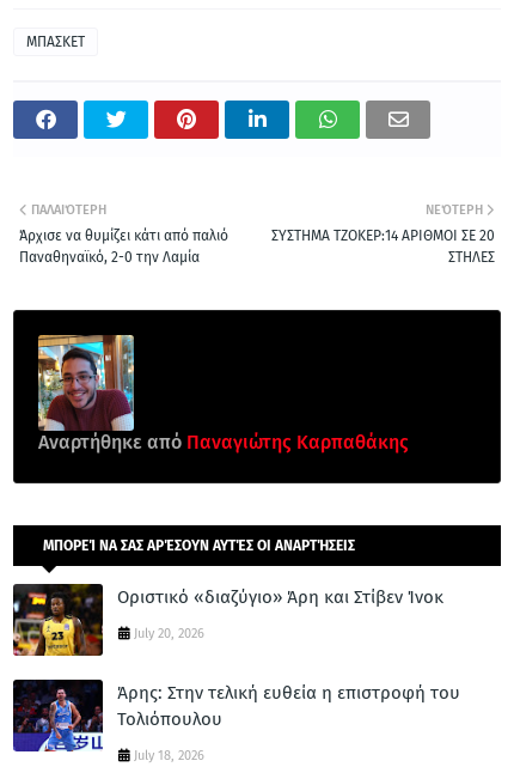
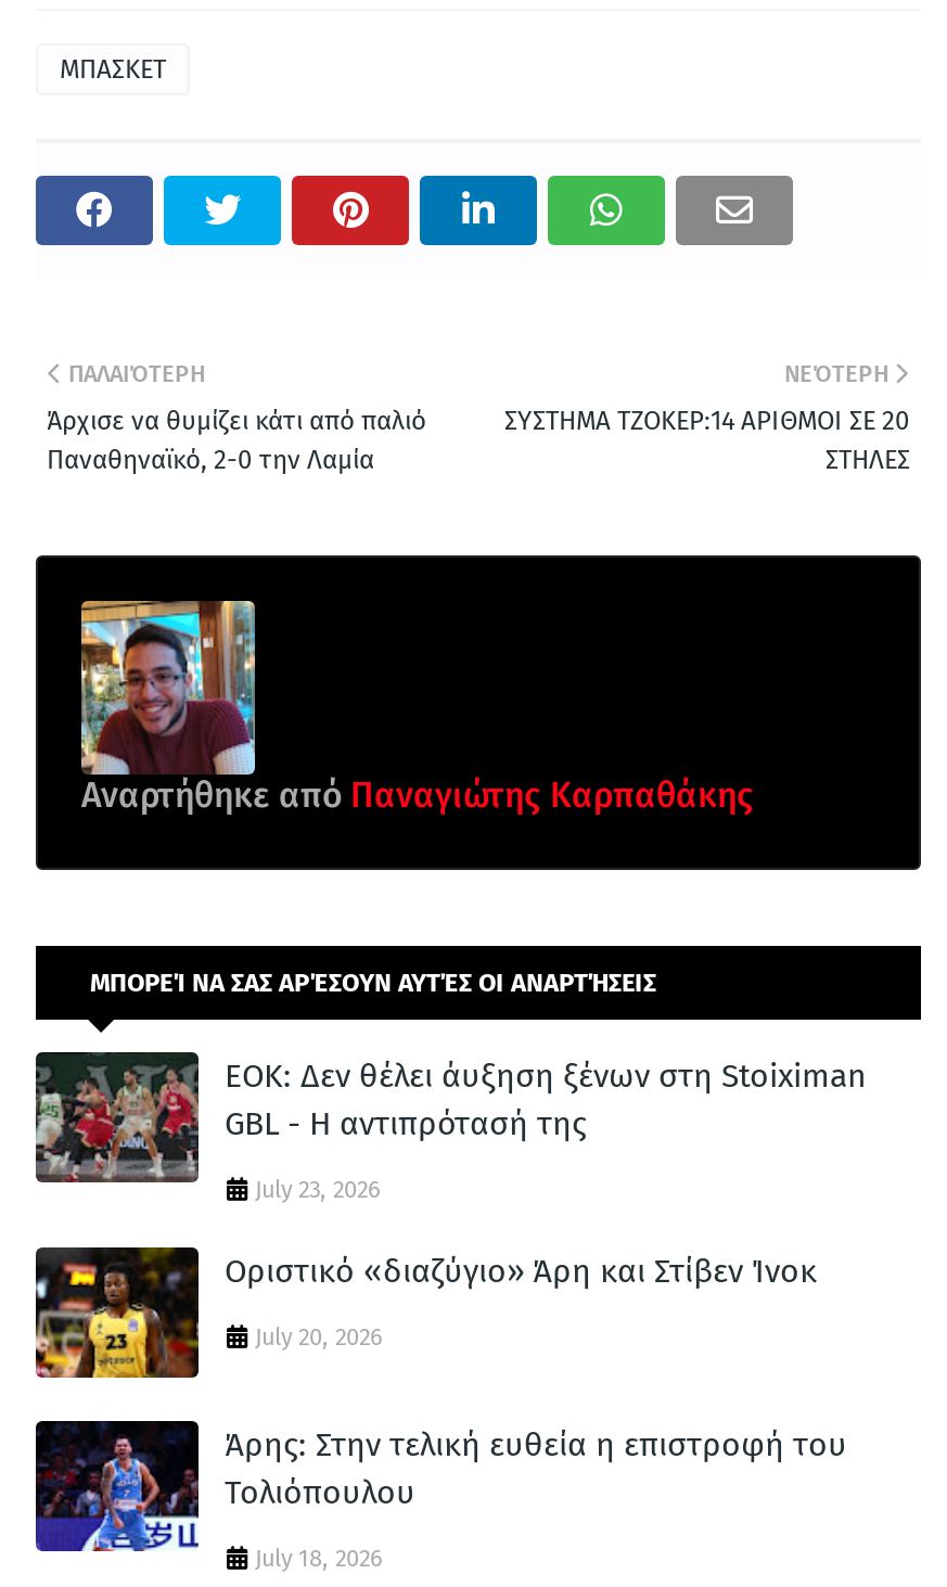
+ [image]
+ ΕΟΚ: Δεν θέλει άυξηση ξένων στη Stoiximan
+ GBL - Η αντιπρότασή της
+ July 23, 2026
